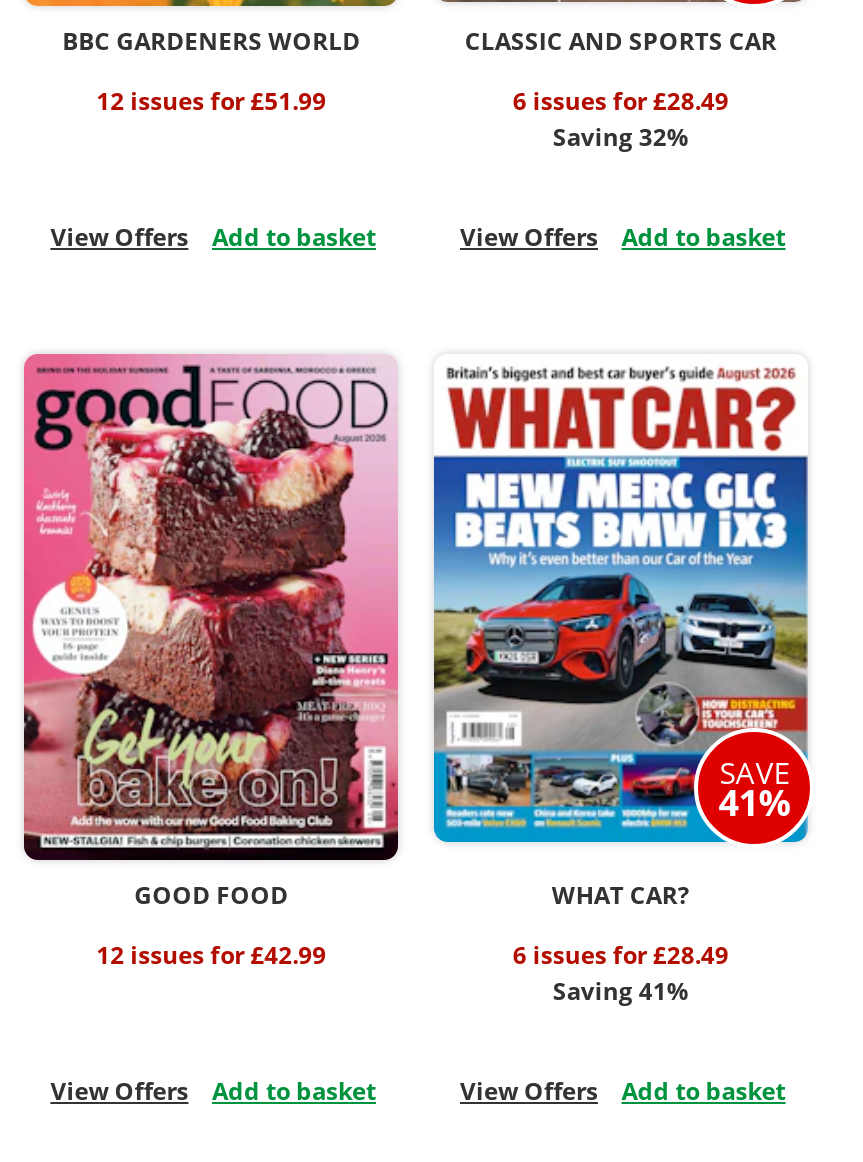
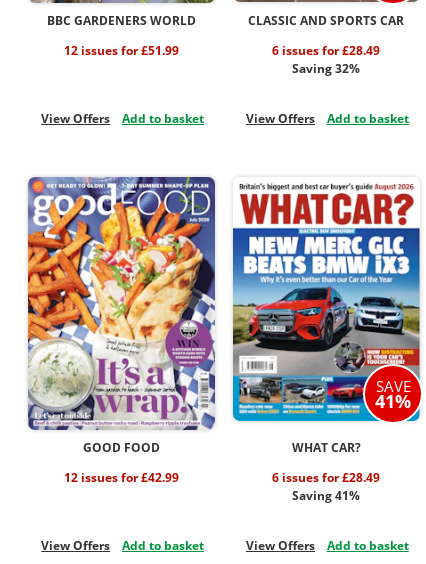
- [image]
+ [image]
